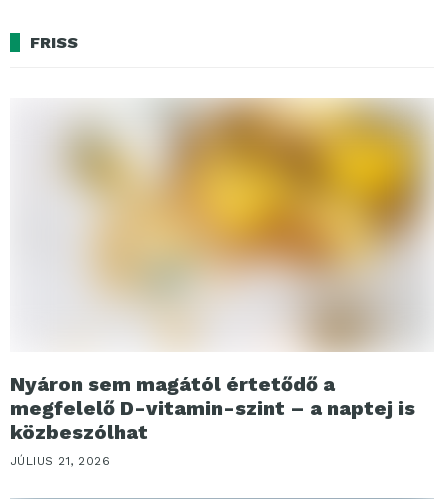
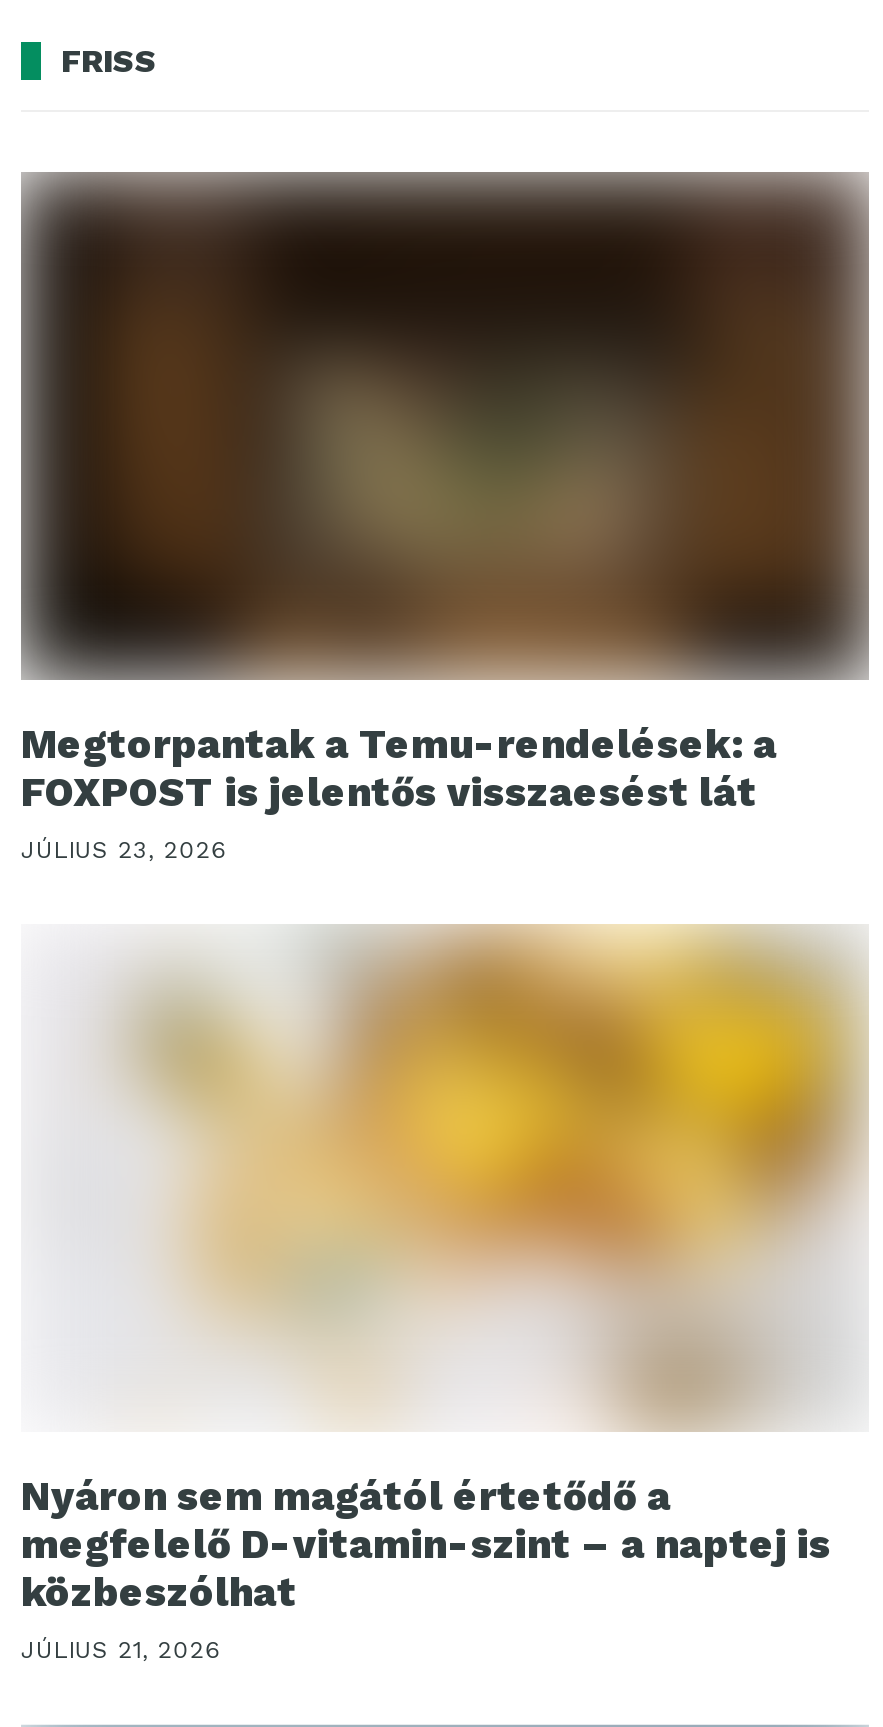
+ [image]
+ Megtorpantak a Temu-rendelések: a
+ FOXPOST is jelentős visszaesést lát
+ JÚLIUS 23, 2026
